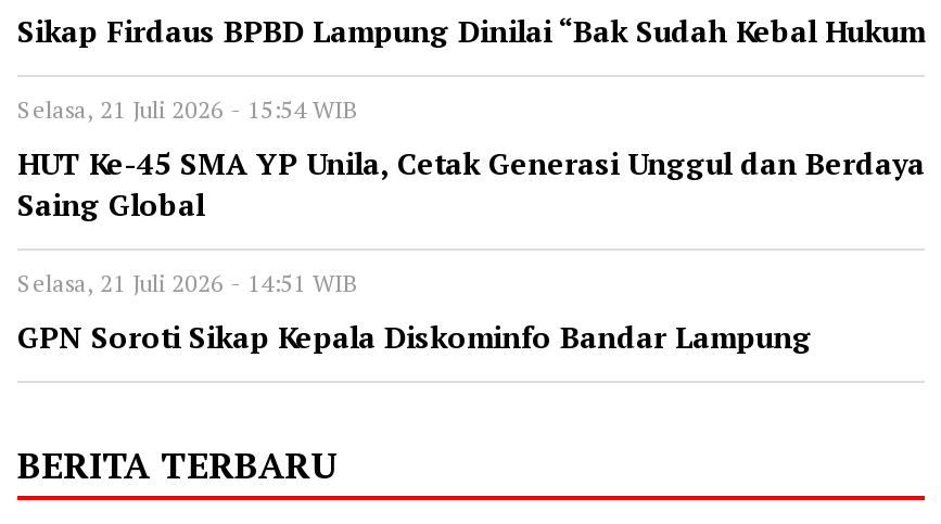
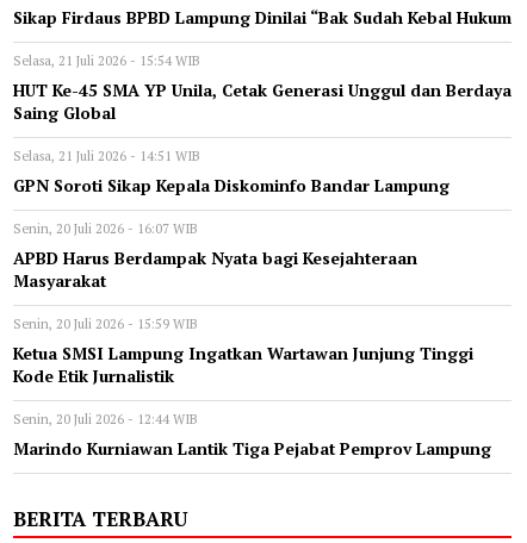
+ Senin, 20 Juli 2026 - 16:07 WIB
+ APBD Harus Berdampak Nyata bagi Kesejahteraan
+ Masyarakat
+ Senin, 20 Juli 2026 - 15:59 WIB
+ Ketua SMSI Lampung Ingatkan Wartawan Junjung Tinggi
+ Kode Etik Jurnalistik
+ Senin, 20 Juli 2026 - 12:44 WIB
+ Marindo Kurniawan Lantik Tiga Pejabat Pemprov Lampung
